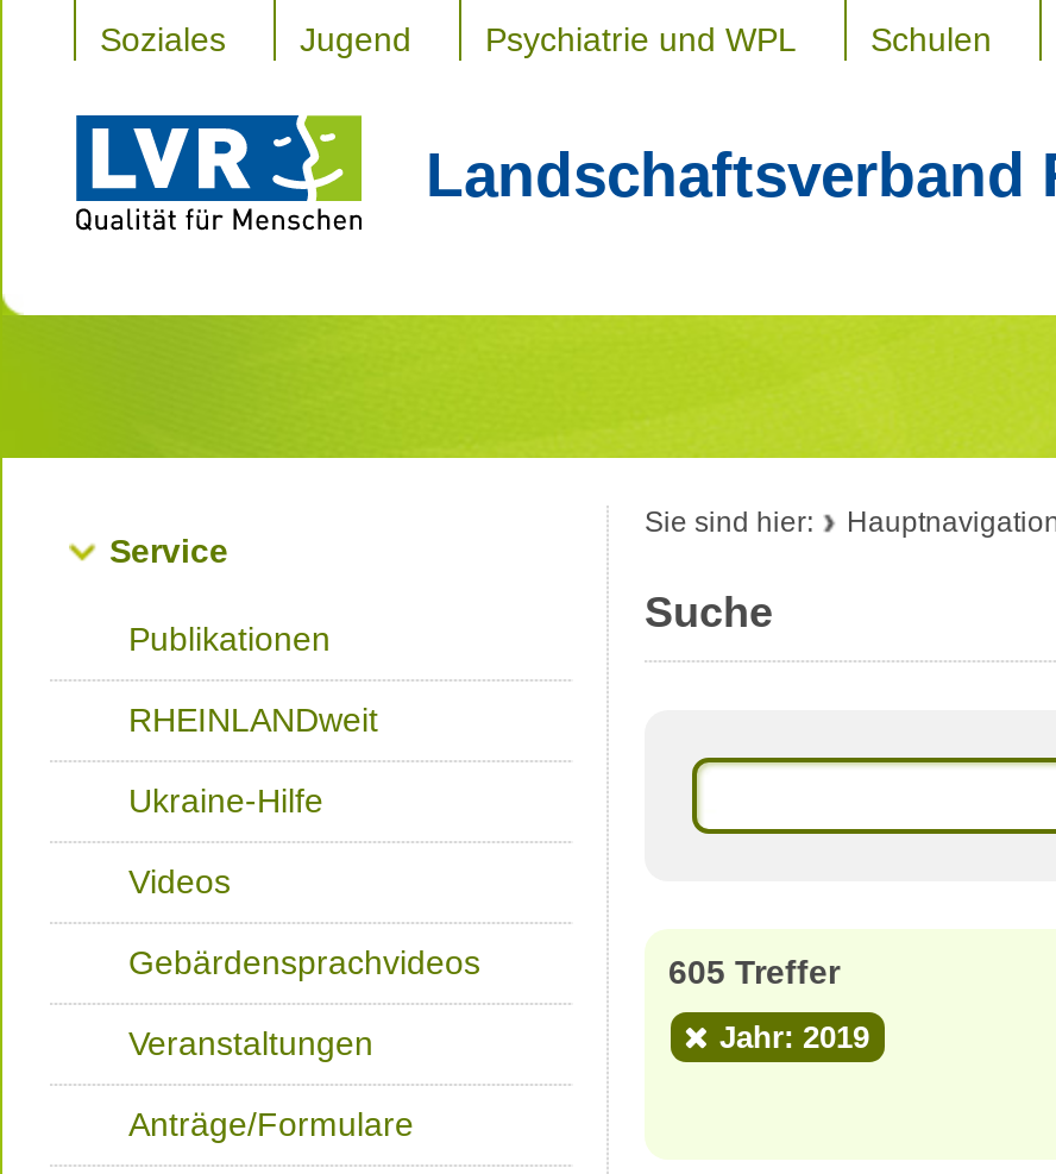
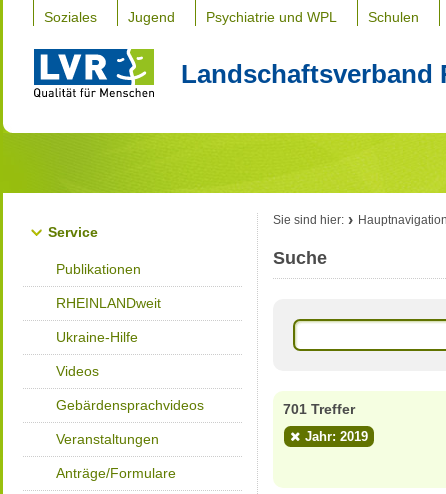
- 605 Treffer
+ 701 Treffer
